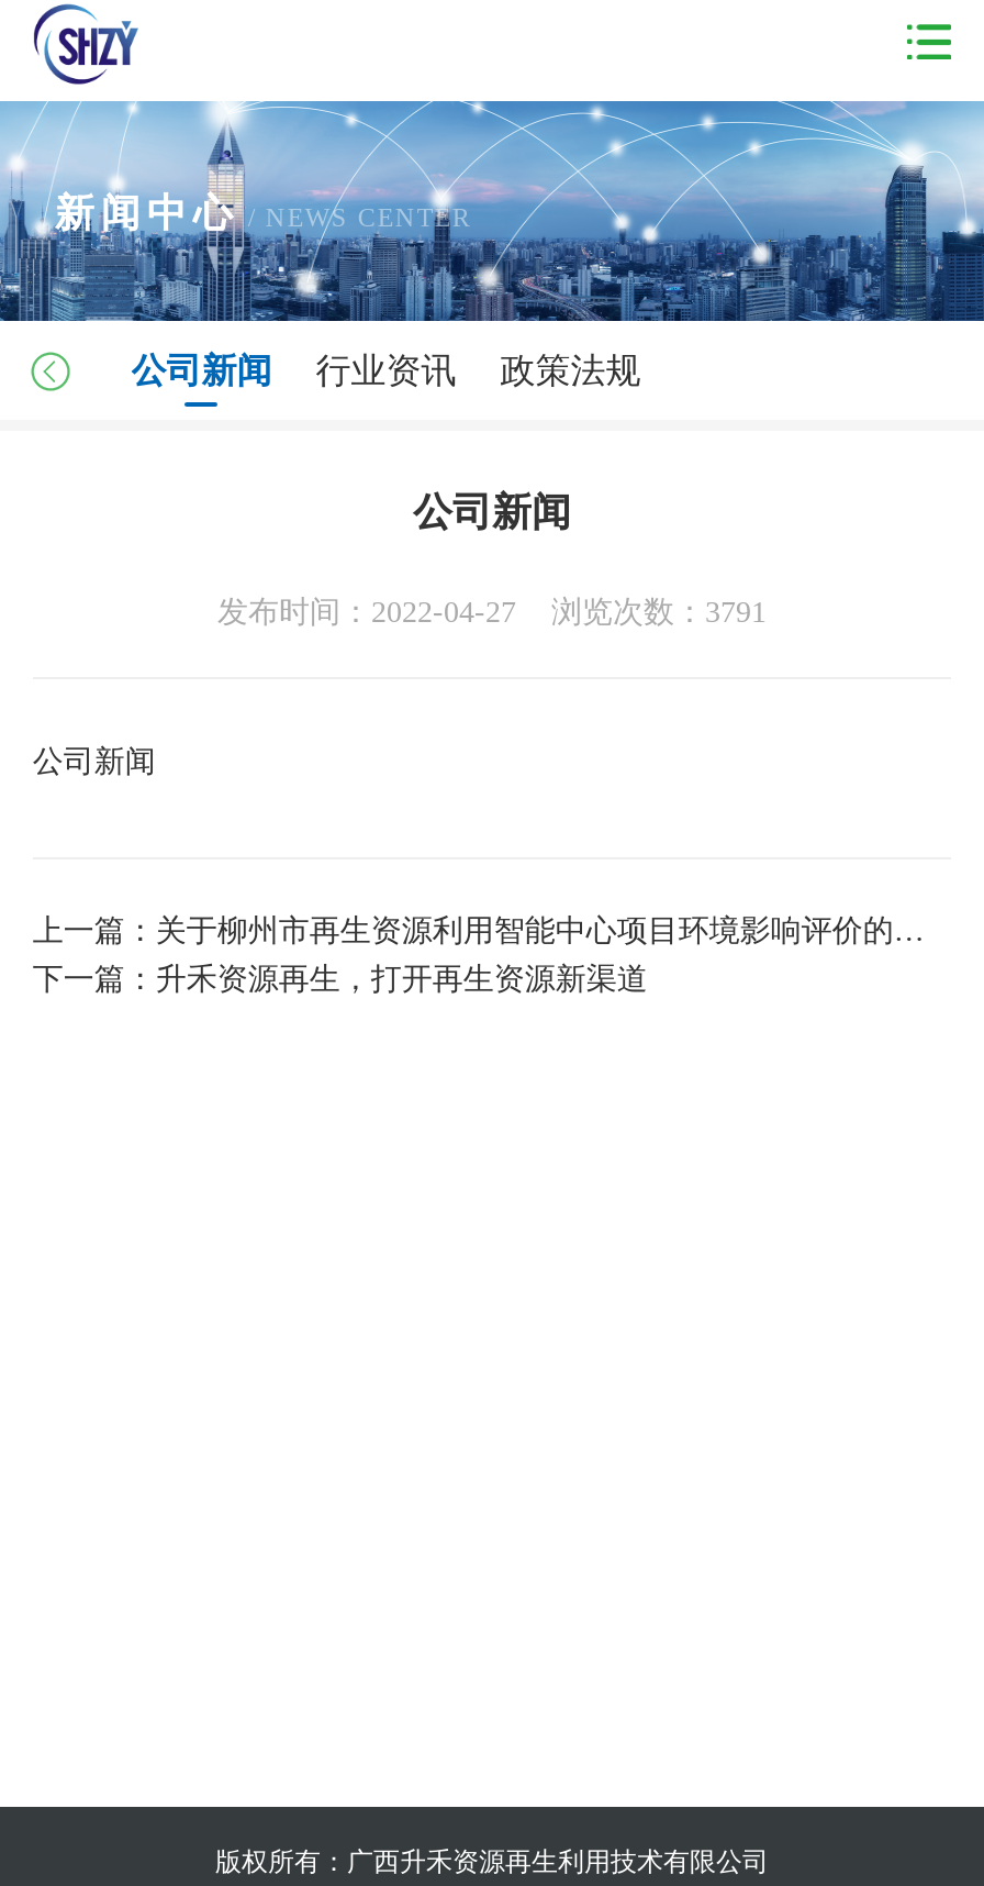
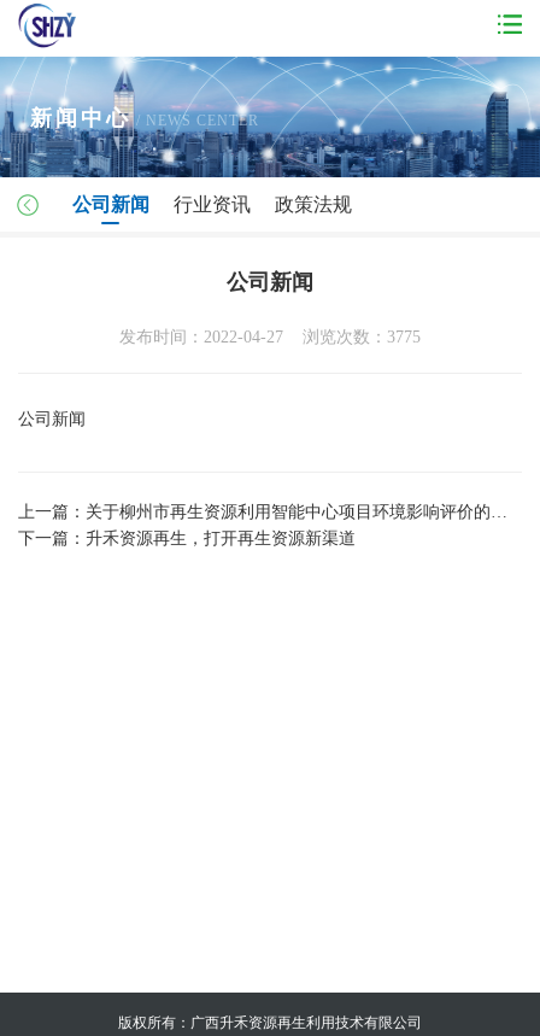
- 发布时间：2022-04-27 浏览次数：3791
+ 发布时间：2022-04-27 浏览次数：3775
